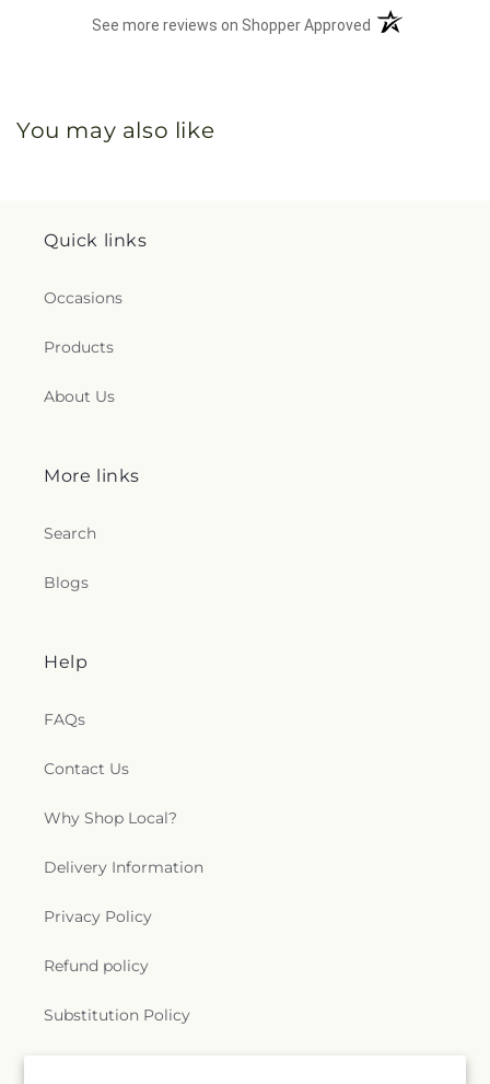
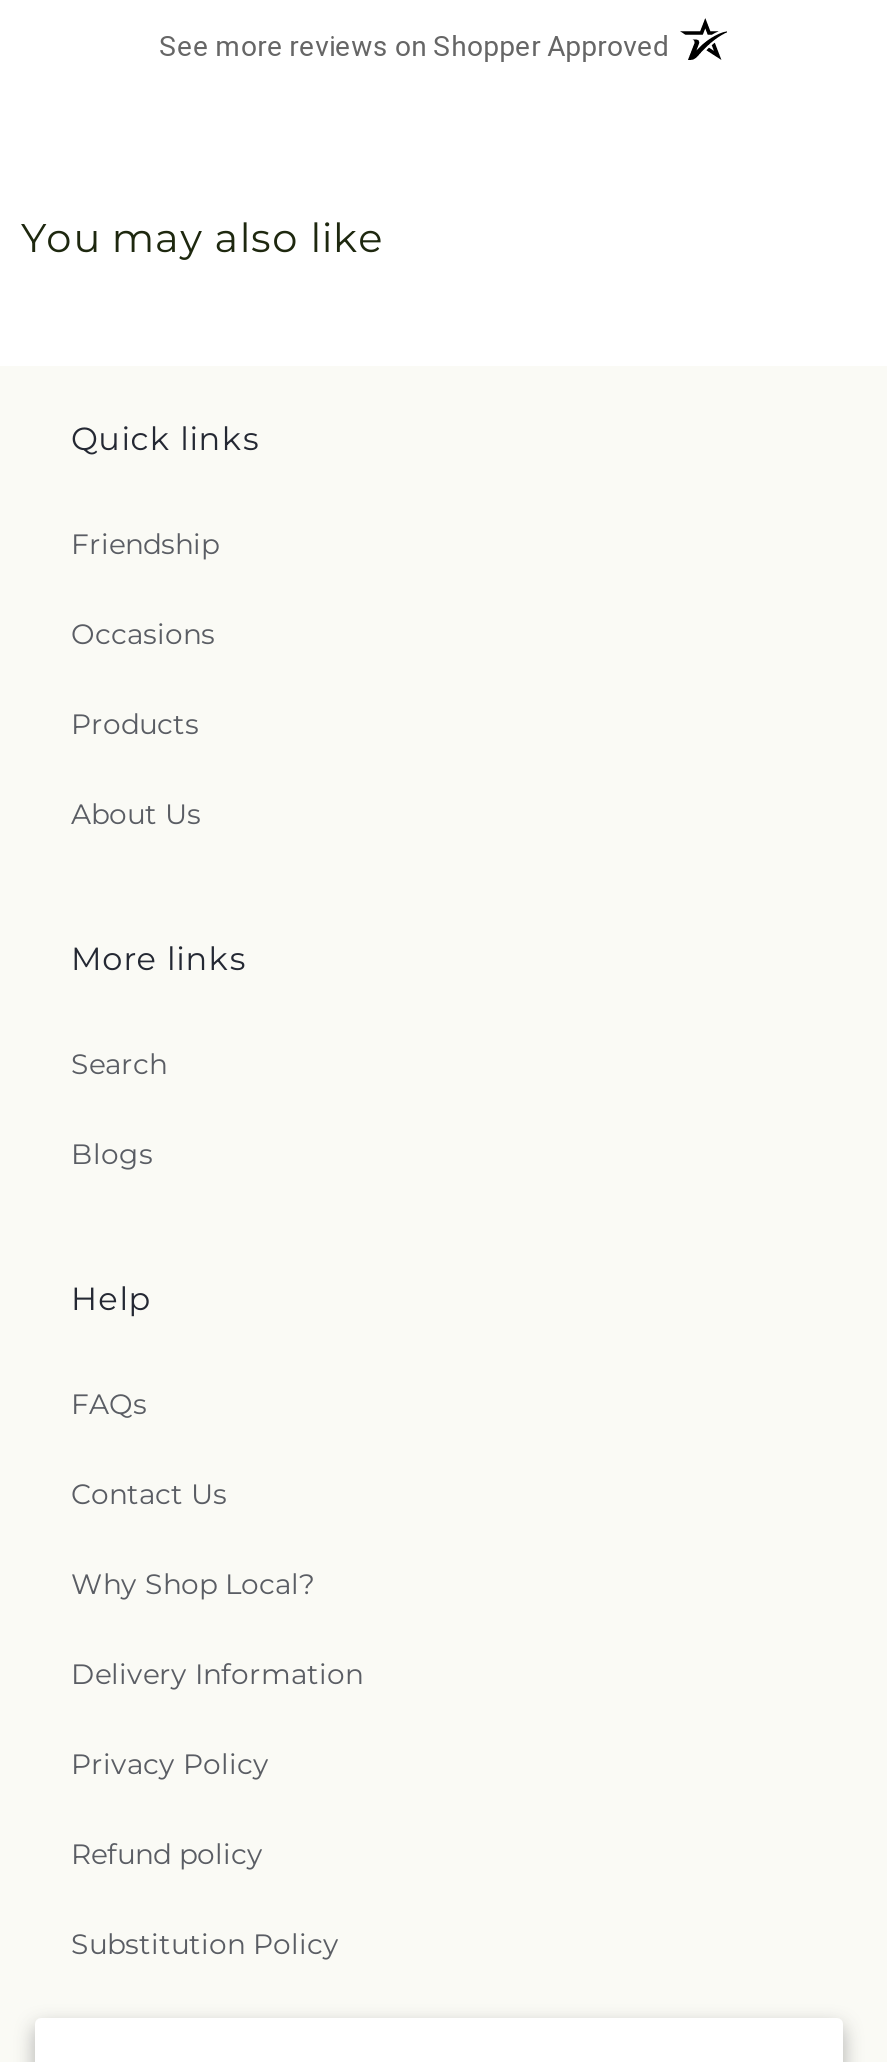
+ Friendship
